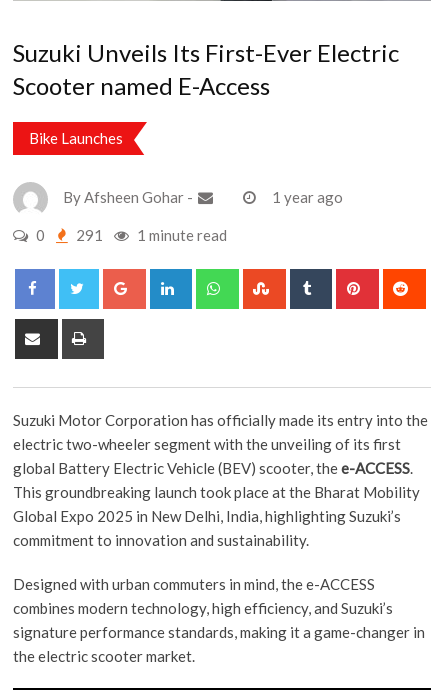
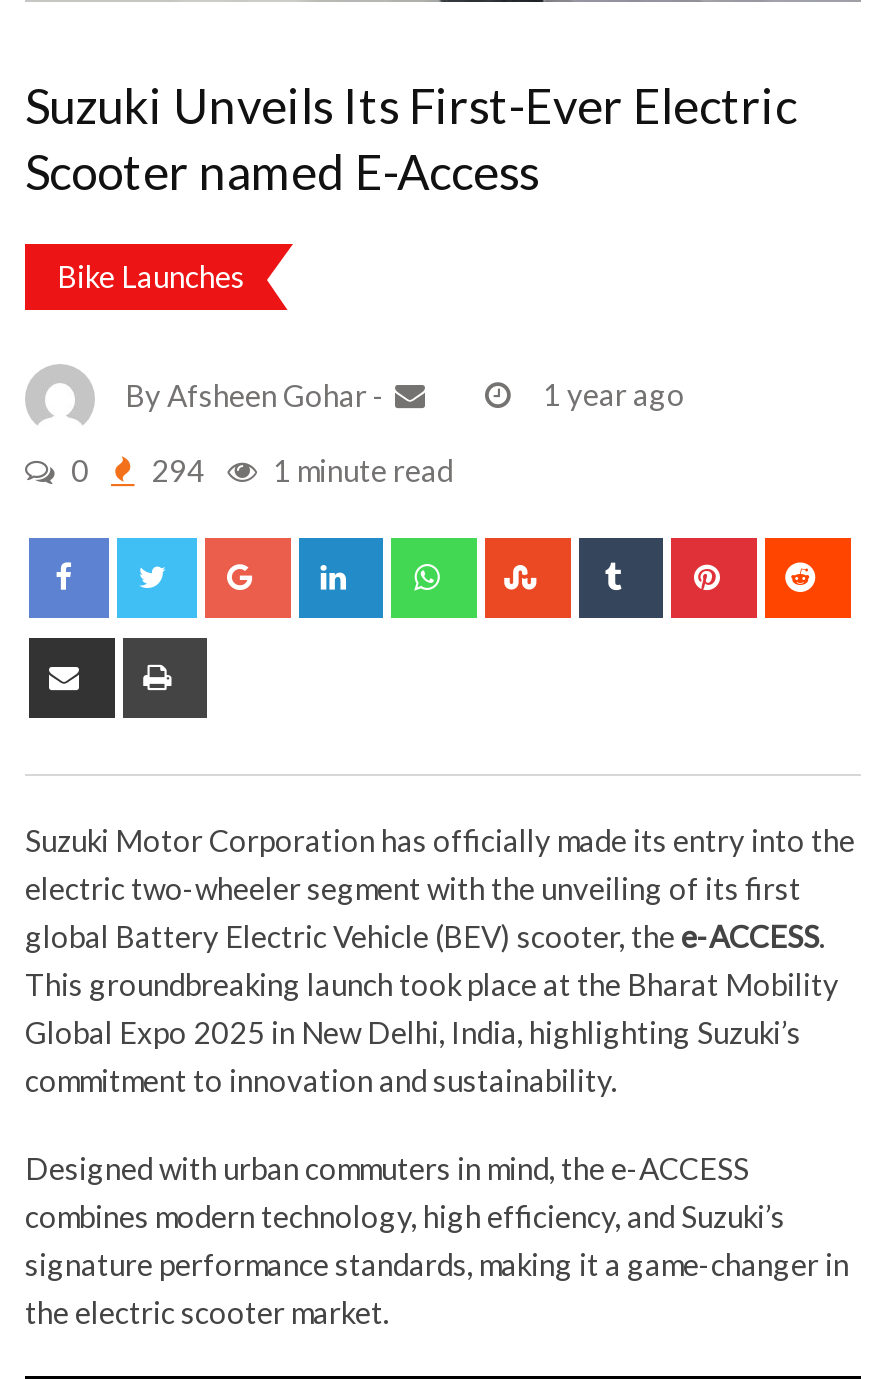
- 0 291 1 minute read
+ 0 294 1 minute read
